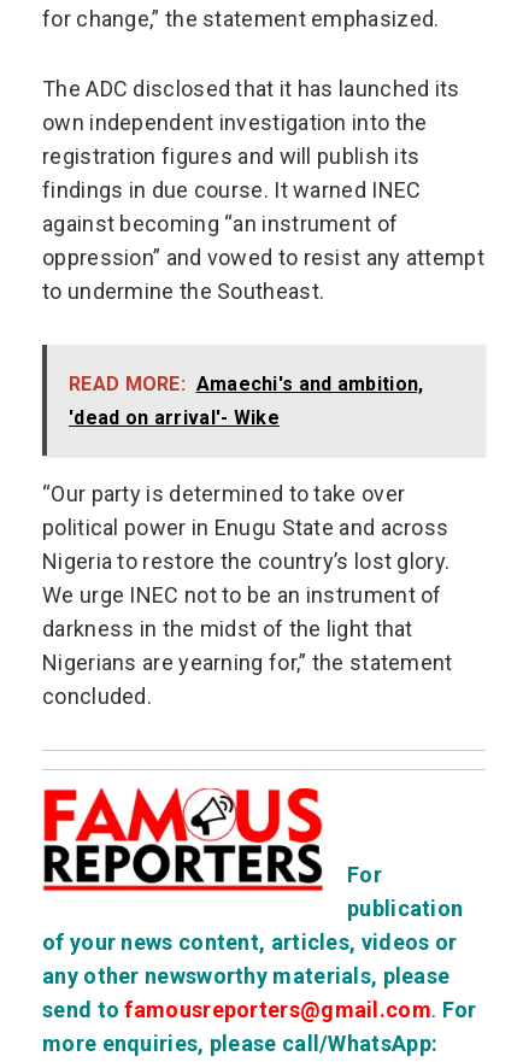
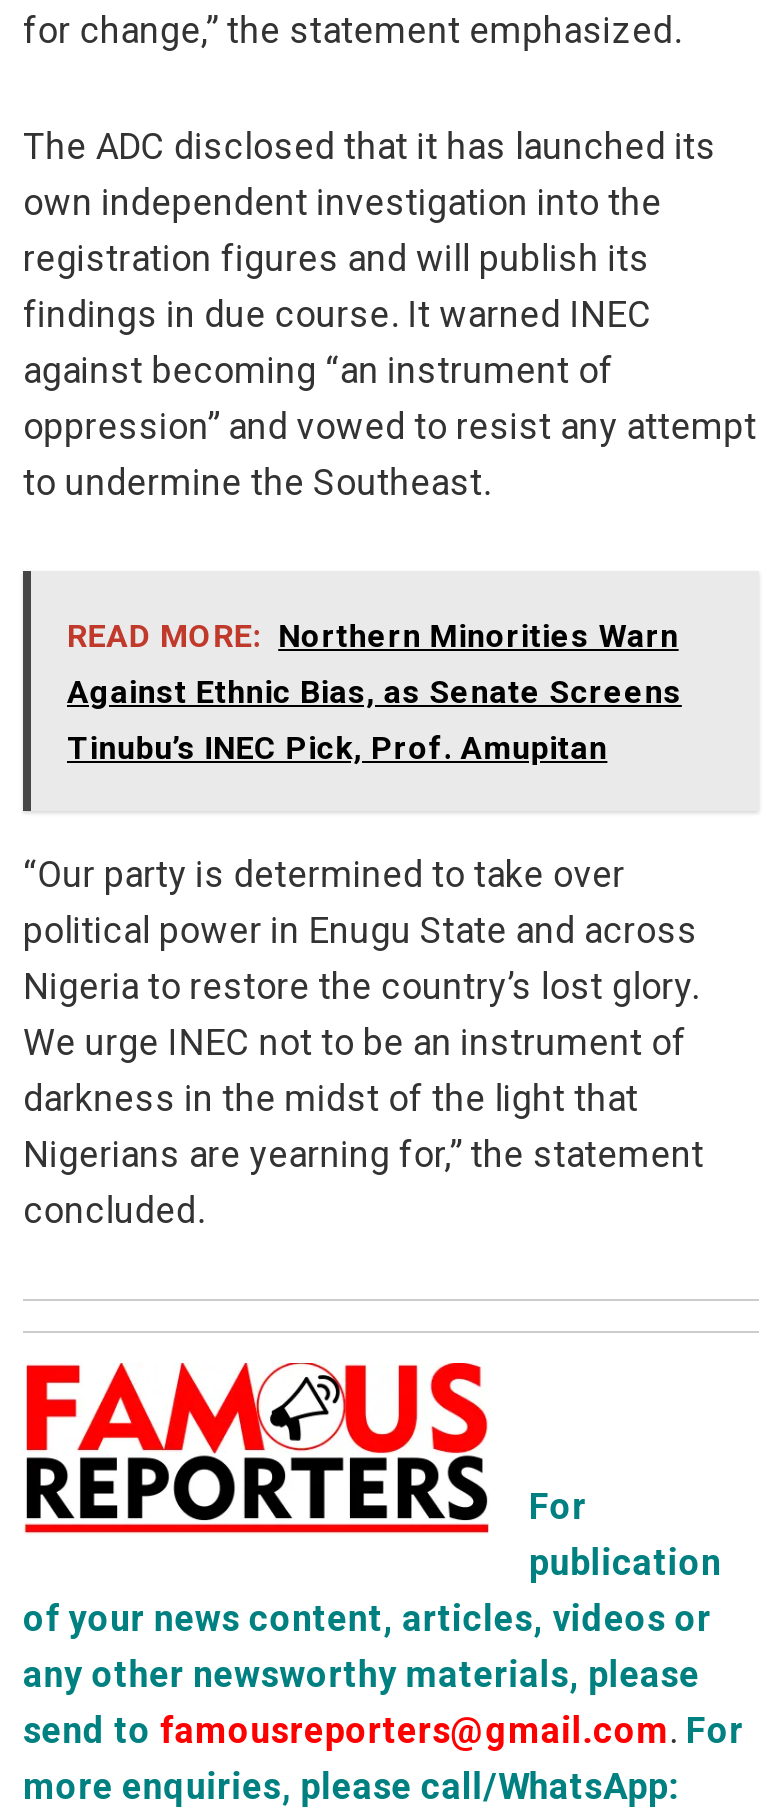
- READ MORE: Amaechi's and ambition,
- 'dead on arrival'- Wike
+ READ MORE: Northern Minorities Warn
+ Against Ethnic Bias, as Senate Screens
+ Tinubu’s INEC Pick, Prof. Amupitan
